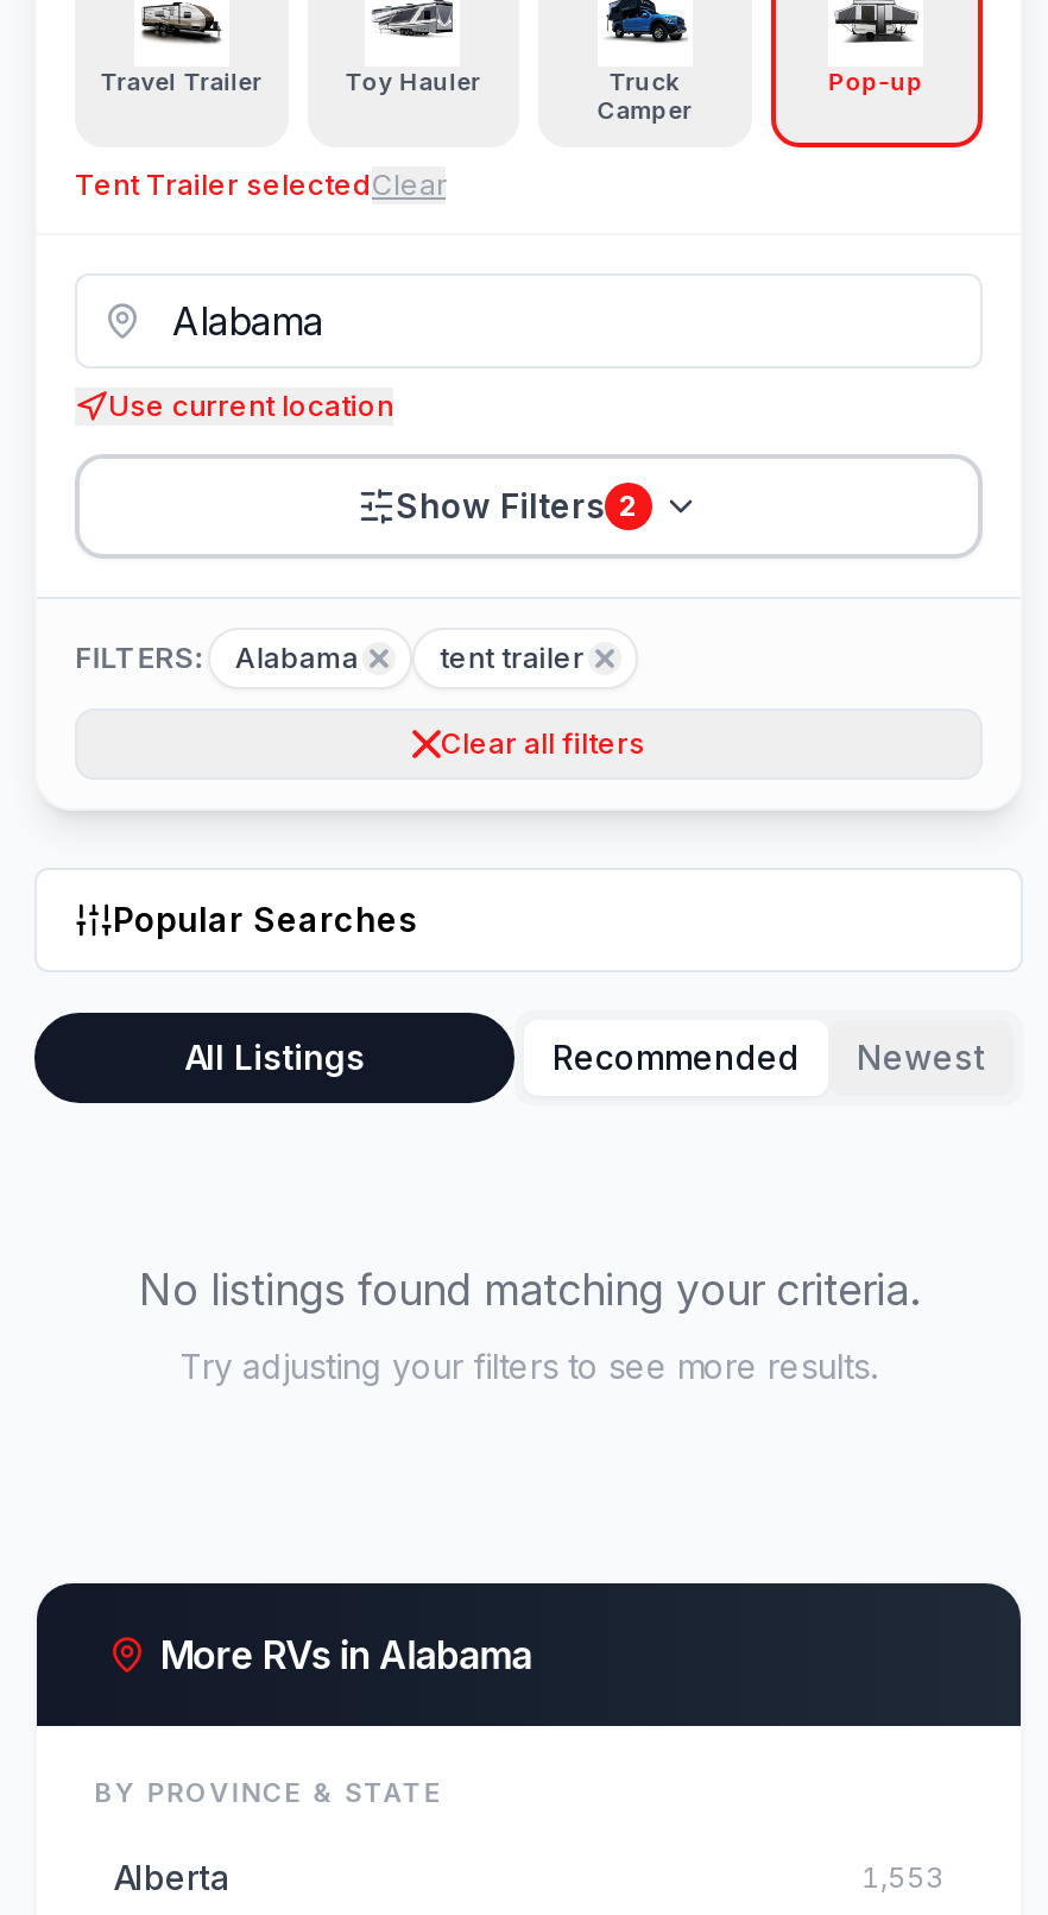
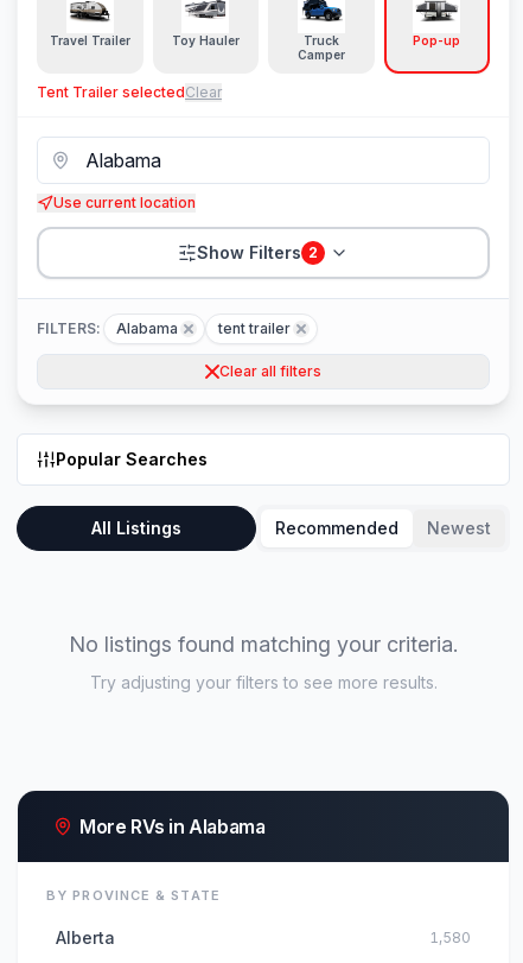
- 1,553
+ 1,580
